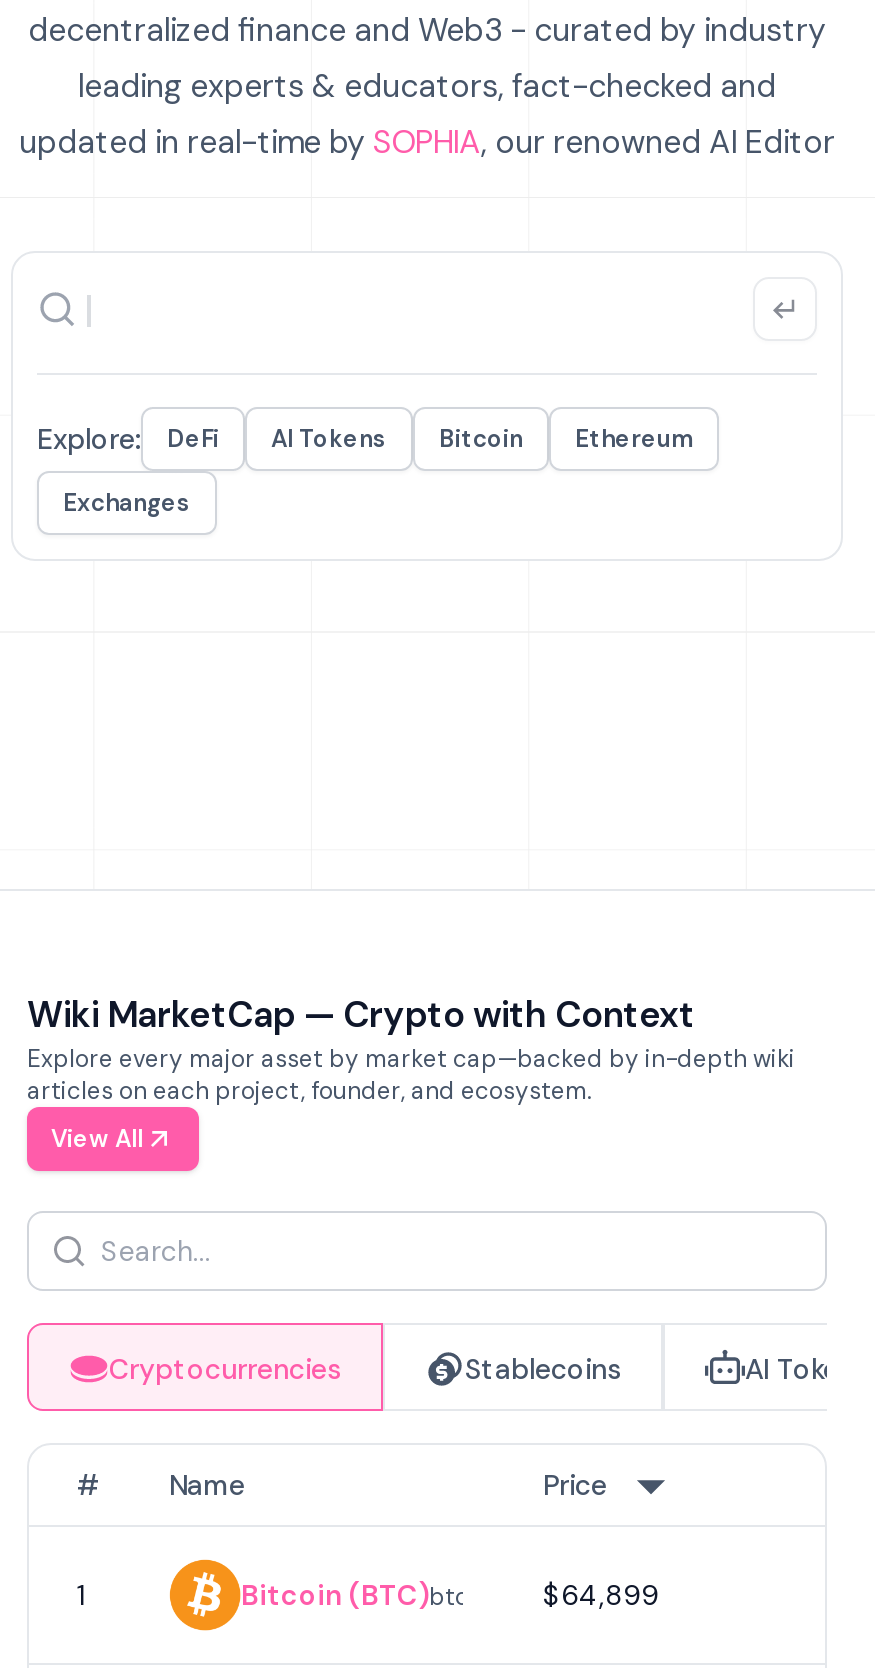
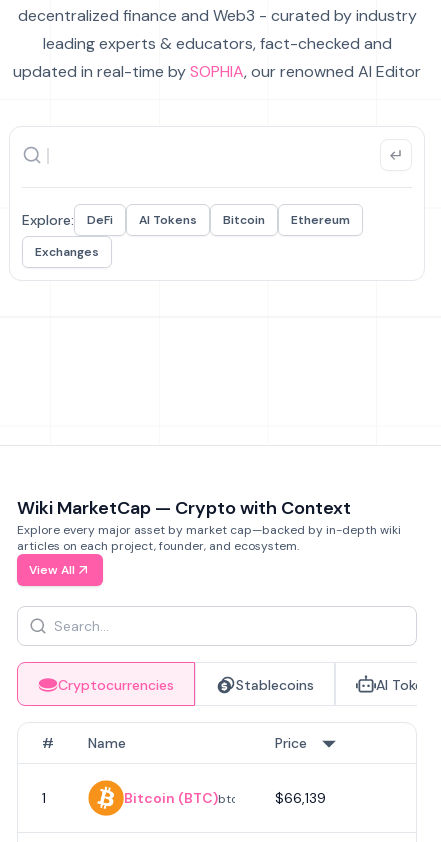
- $64,899
+ $66,139
